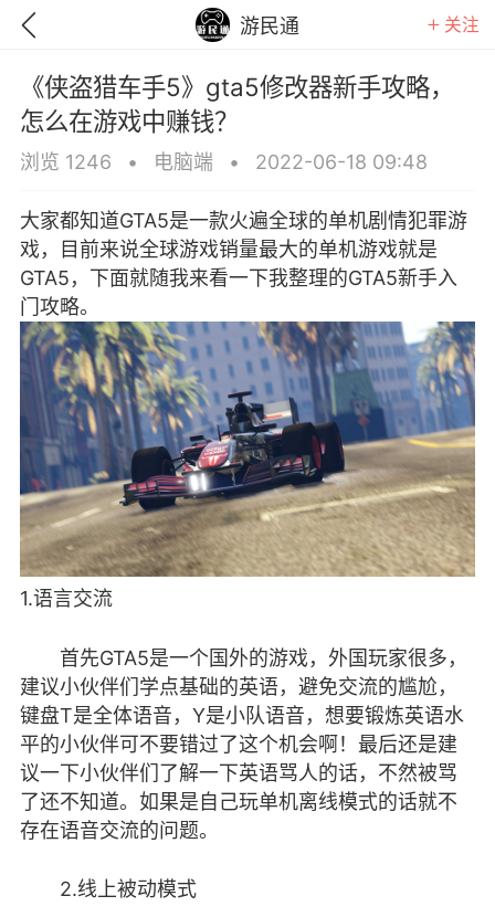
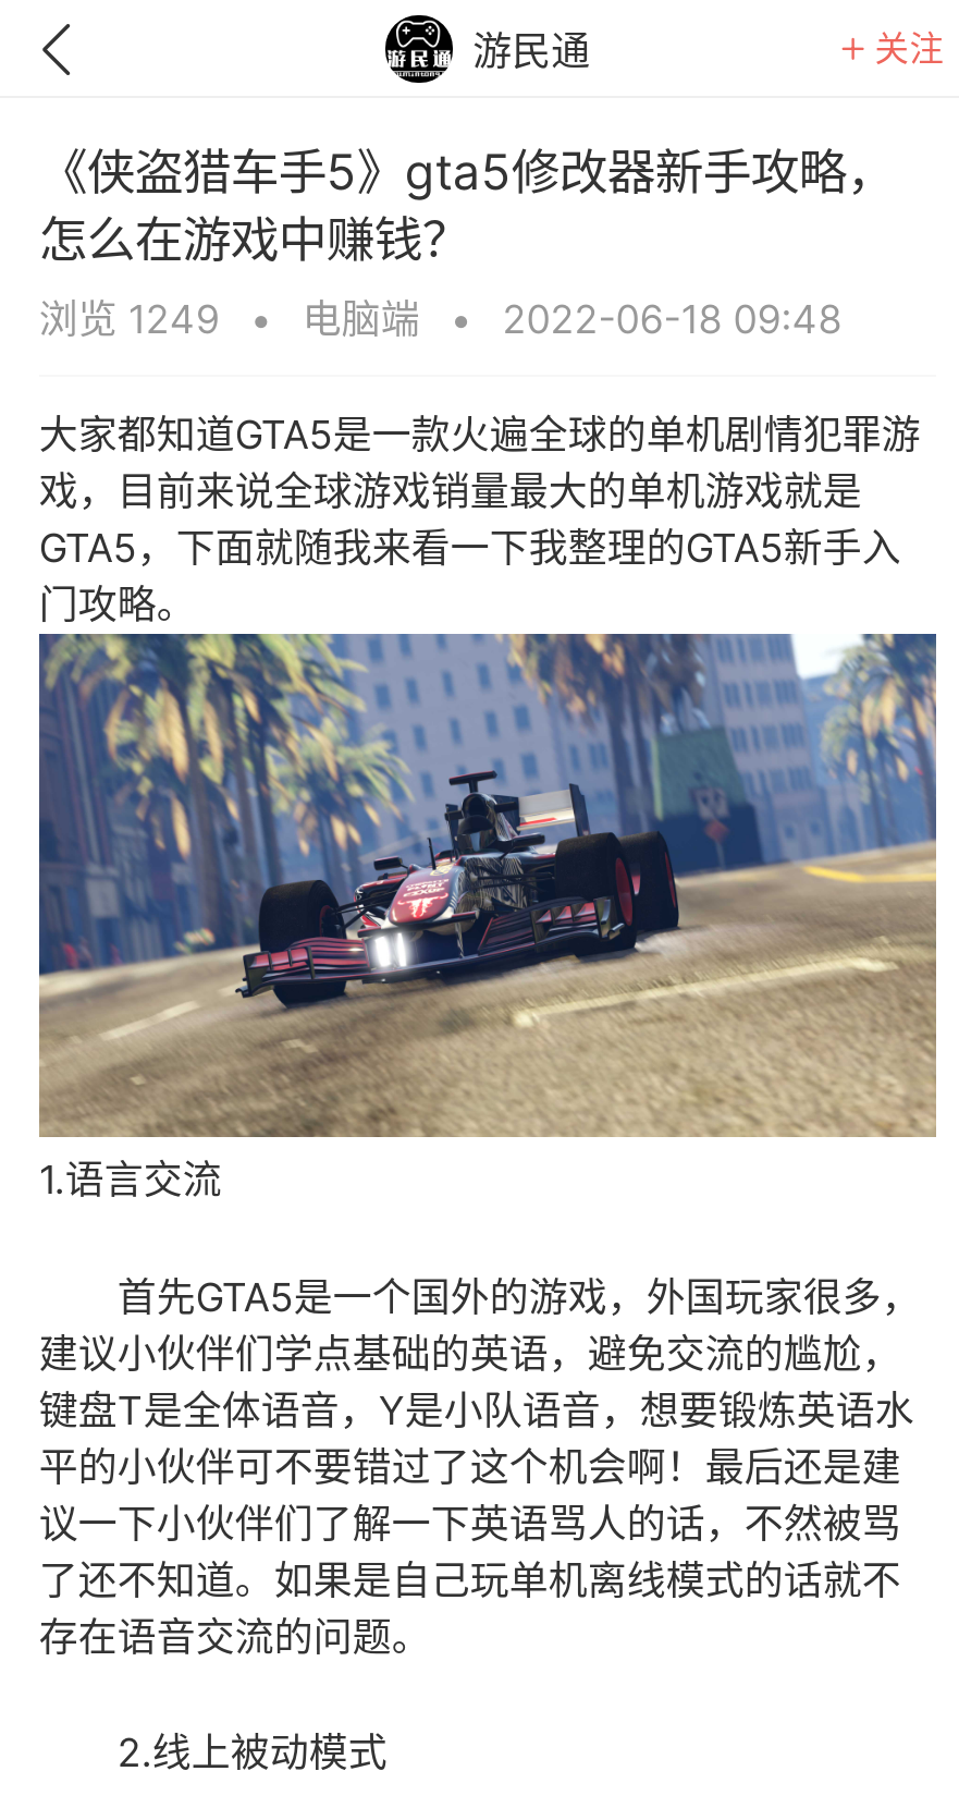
- 浏览 1246
+ 浏览 1249
